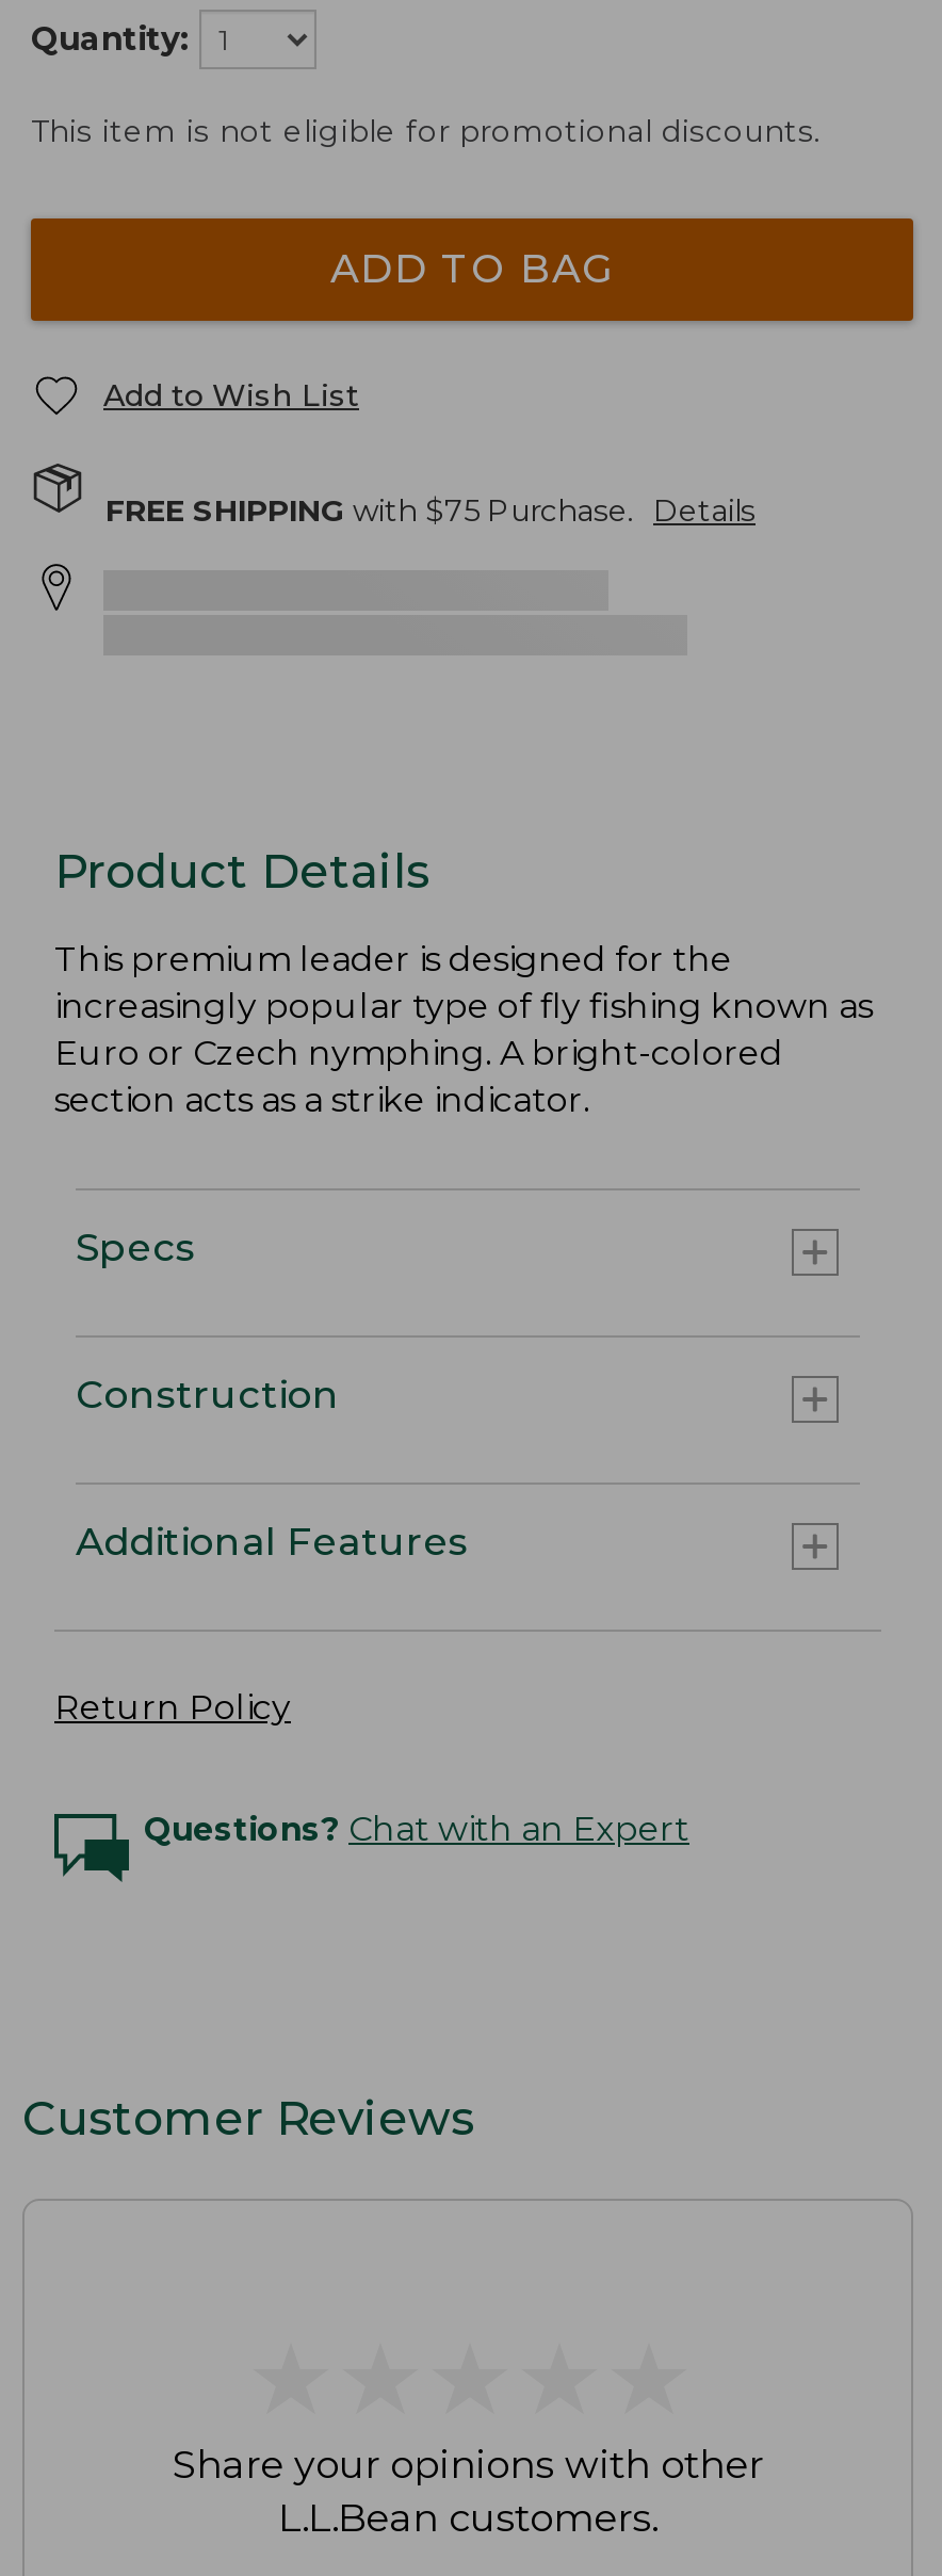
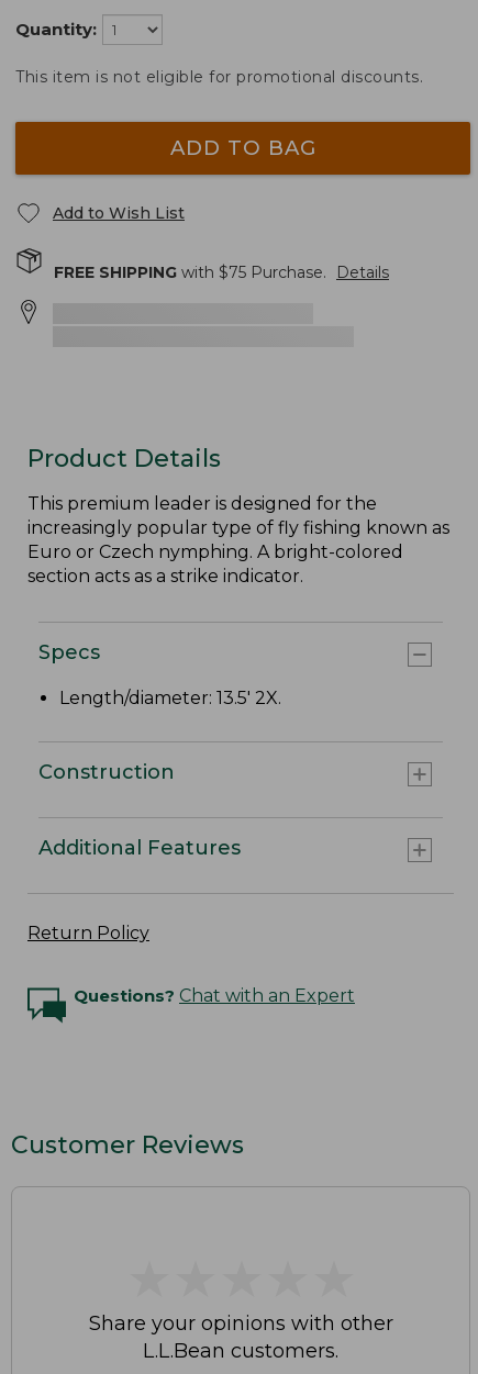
+ Length/diameter: 13.5' 2X.
